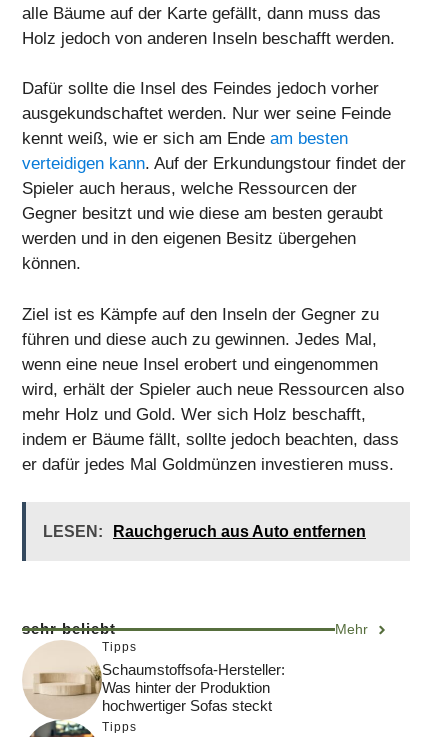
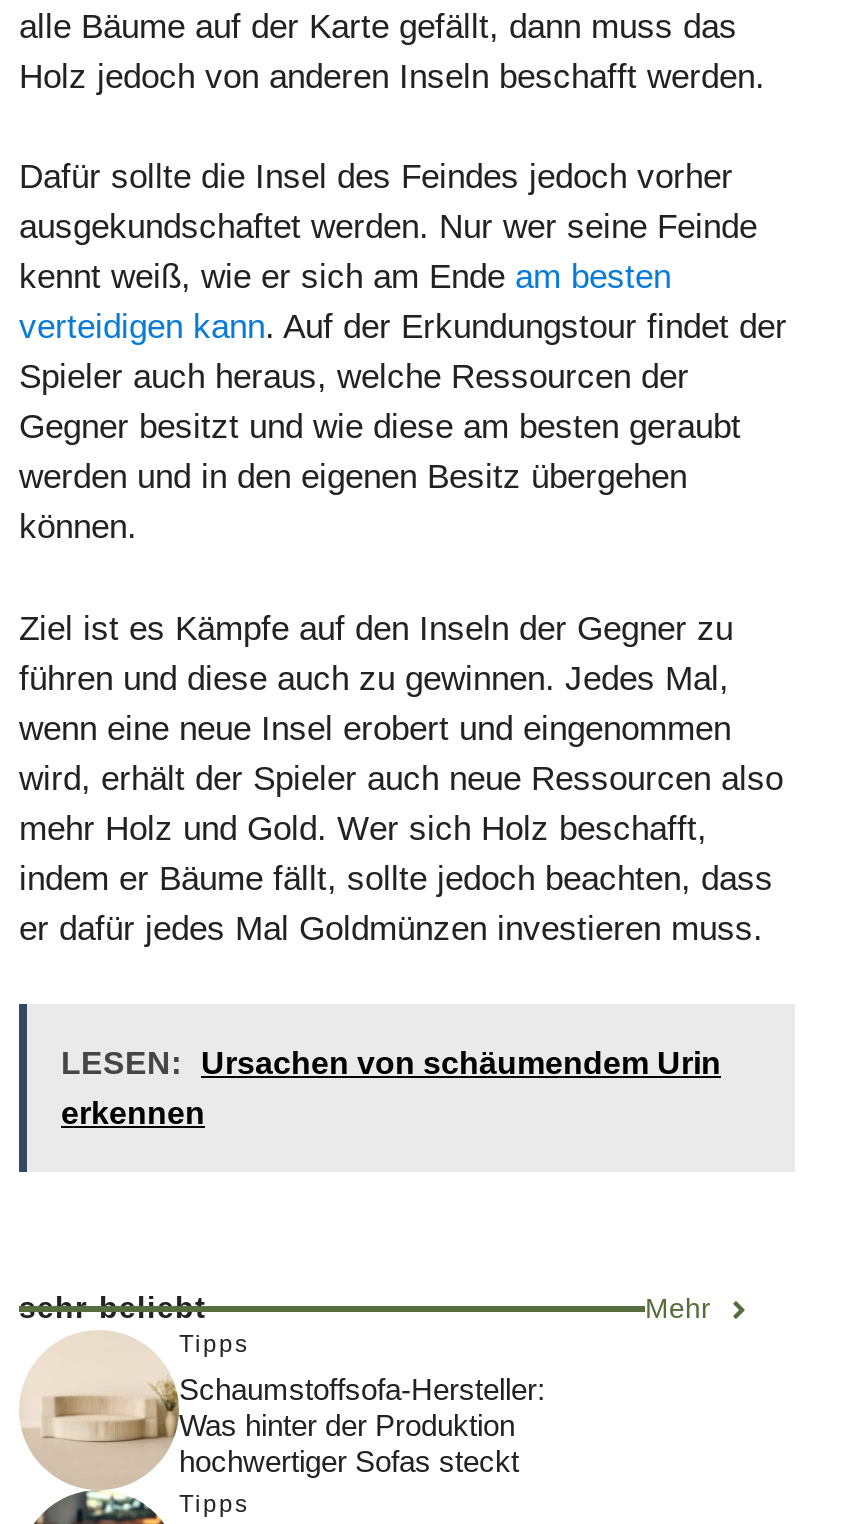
- LESEN: Rauchgeruch aus Auto entfernen
+ LESEN: Ursachen von schäumendem Urin
+ erkennen
